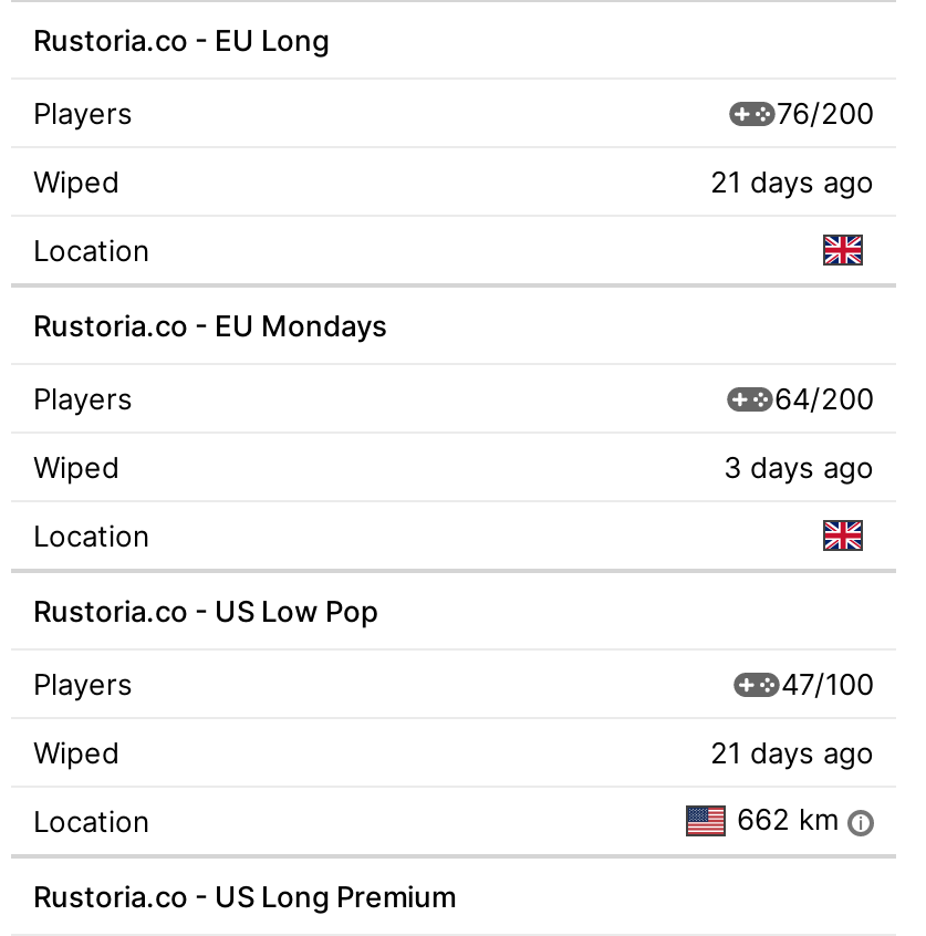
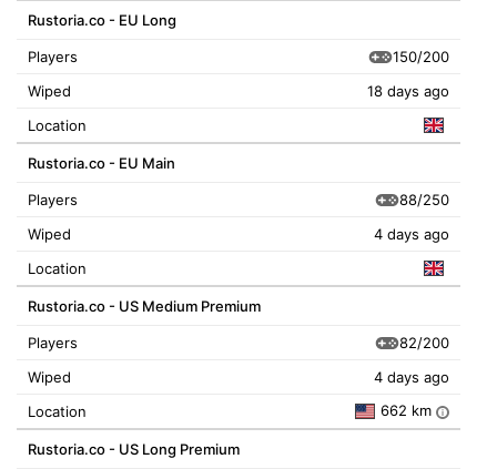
- 76/200
+ 150/200

- 21 days ago
+ 18 days ago

- Rustoria.co - EU Mondays
+ Rustoria.co - EU Main

- 64/200
+ 88/250

- 3 days ago
+ 4 days ago

- Rustoria.co - US Low Pop
+ Rustoria.co - US Medium Premium

- 47/100
+ 82/200

- 21 days ago
+ 4 days ago
